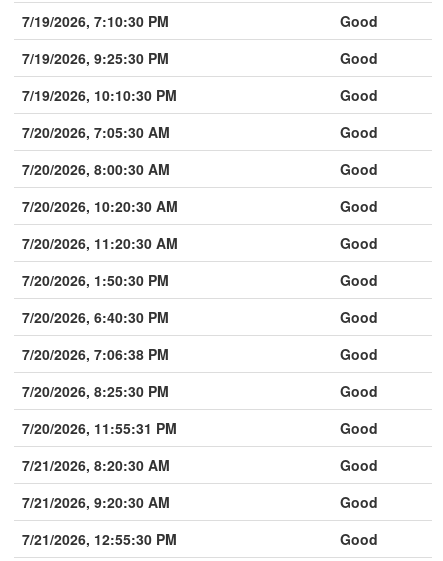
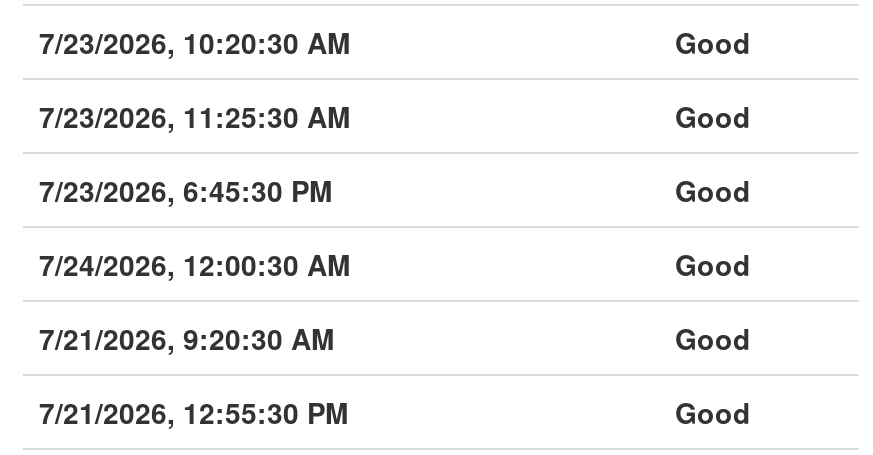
- 7/19/2026, 7:10:30 PM
+ 7/23/2026, 10:20:30 AM

- 7/19/2026, 9:25:30 PM
+ 7/23/2026, 11:25:30 AM

- 7/19/2026, 10:10:30 PM
+ 7/23/2026, 6:45:30 PM

- 7/20/2026, 7:05:30 AM
- Good
- 7/20/2026, 8:00:30 AM
- Good
- 7/20/2026, 10:20:30 AM
- Good
- 7/20/2026, 11:20:30 AM
- Good
- 7/20/2026, 1:50:30 PM
- Good
- 7/20/2026, 6:40:30 PM
- Good
- 7/20/2026, 7:06:38 PM
- Good
- 7/20/2026, 8:25:30 PM
- Good
- 7/20/2026, 11:55:31 PM
- Good
- 7/21/2026, 8:20:30 AM
+ 7/24/2026, 12:00:30 AM
